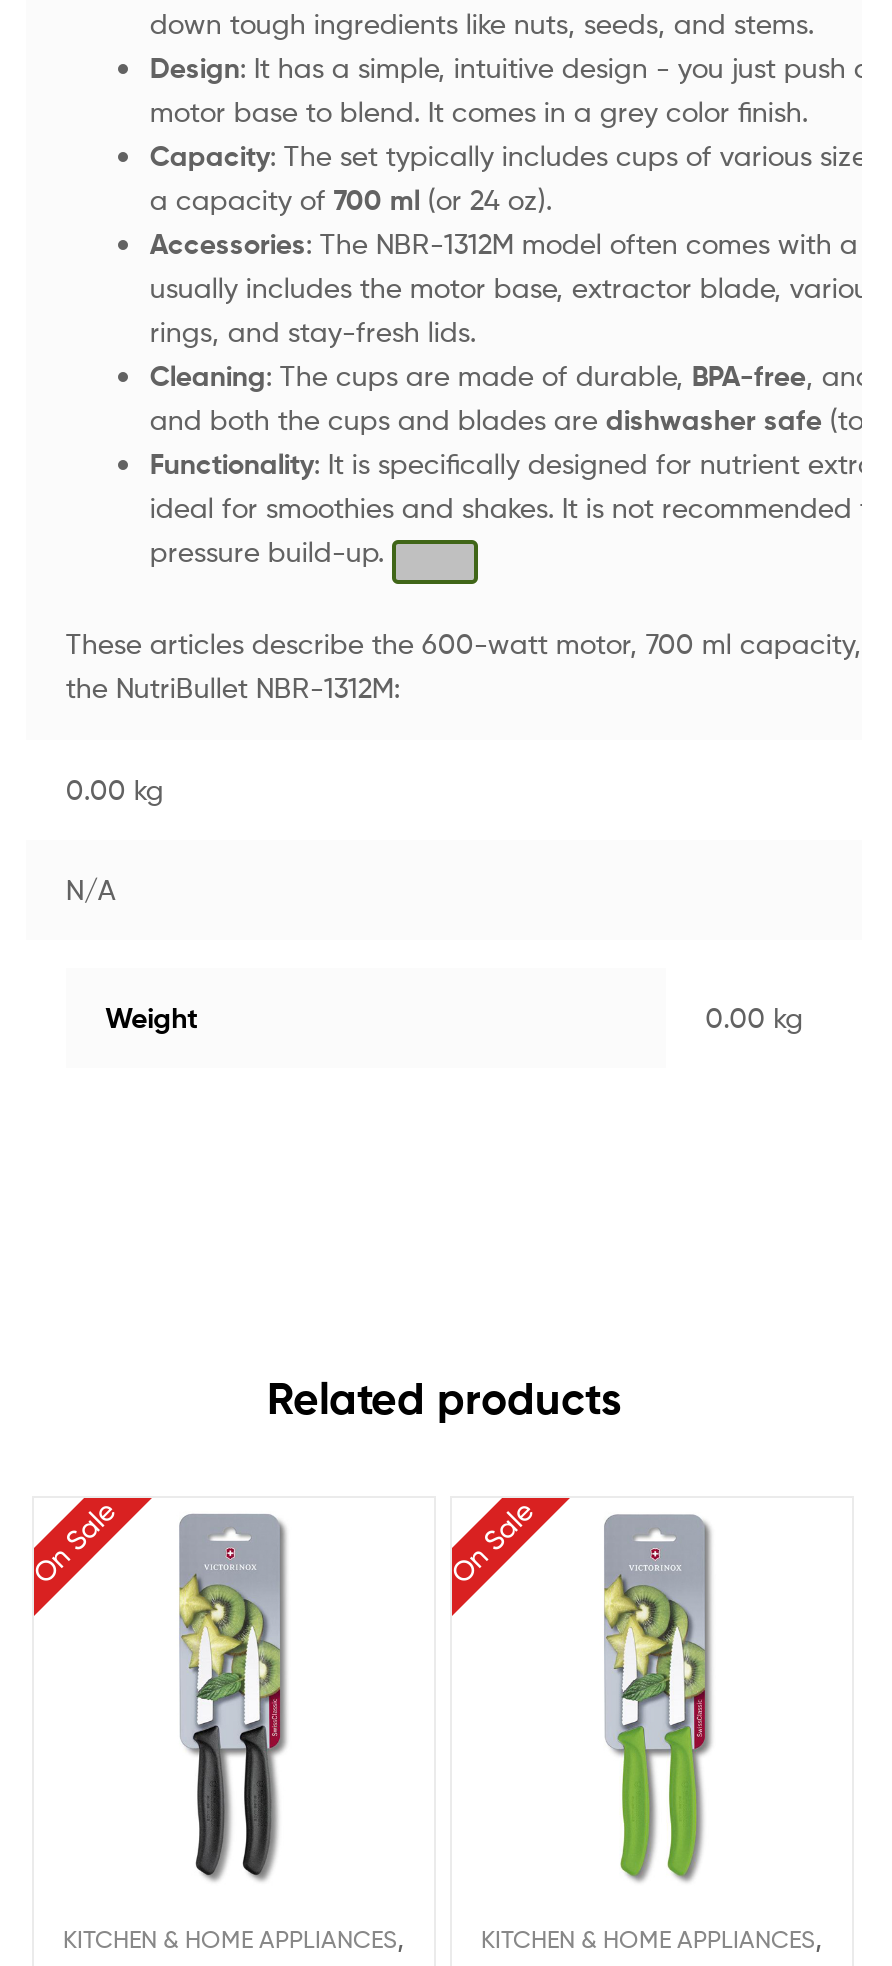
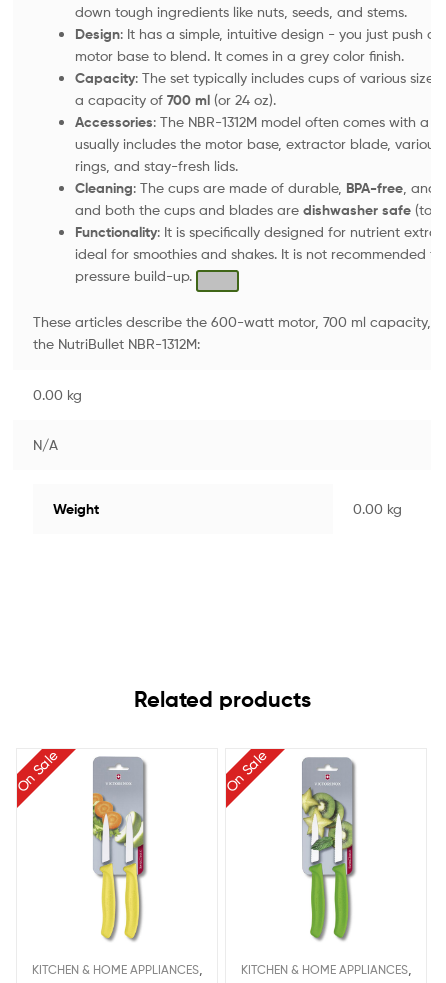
- [image]
+ [image]
